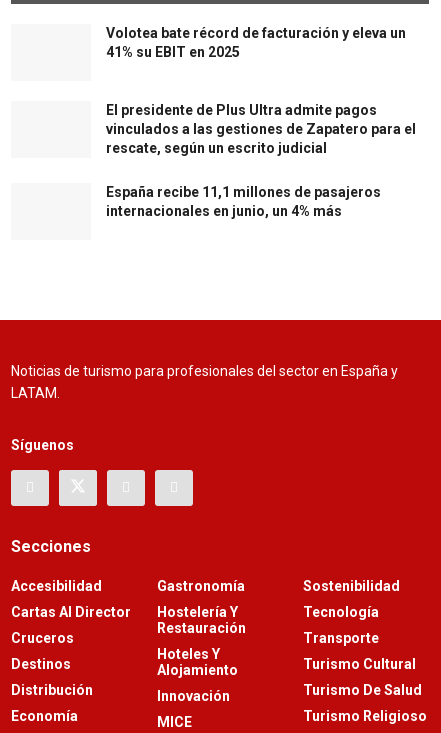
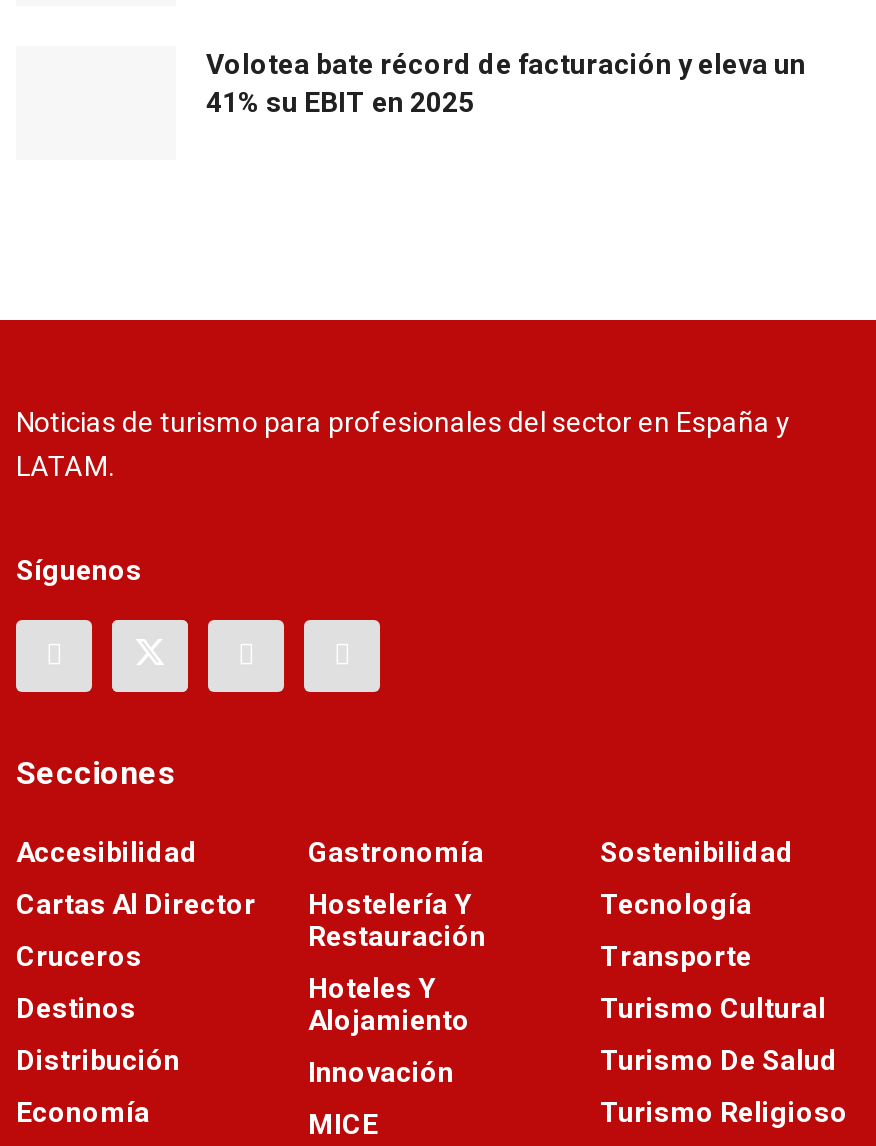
- El presidente de Plus Ultra admite pagos
- vinculados a las gestiones de Zapatero para el
- rescate, según un escrito judicial
- España recibe 11,1 millones de pasajeros
- internacionales en junio, un 4% más
